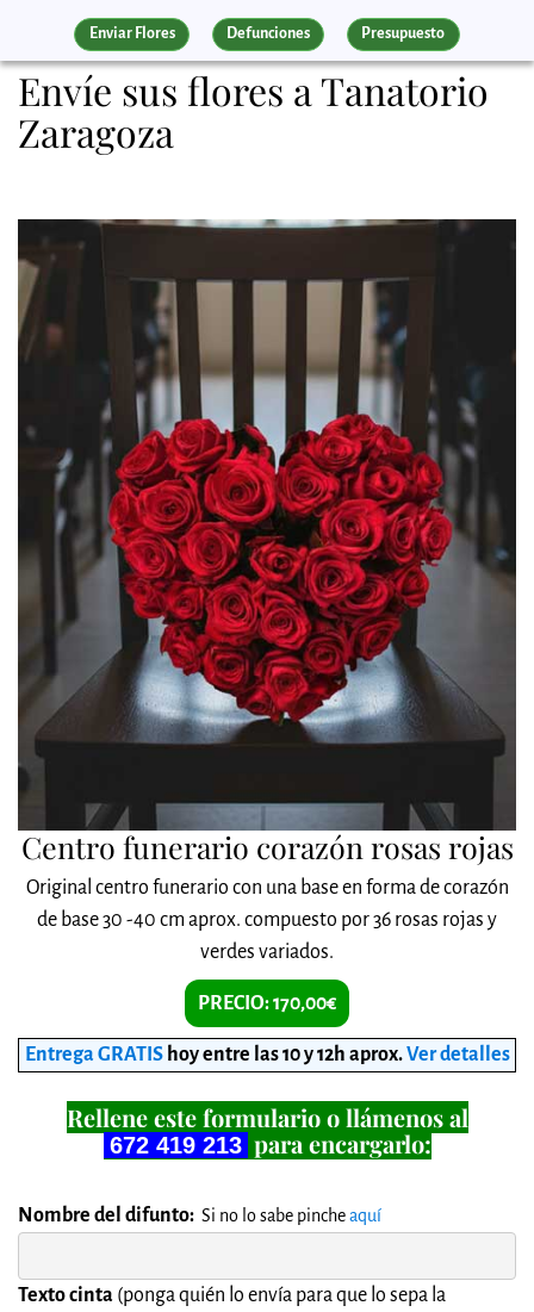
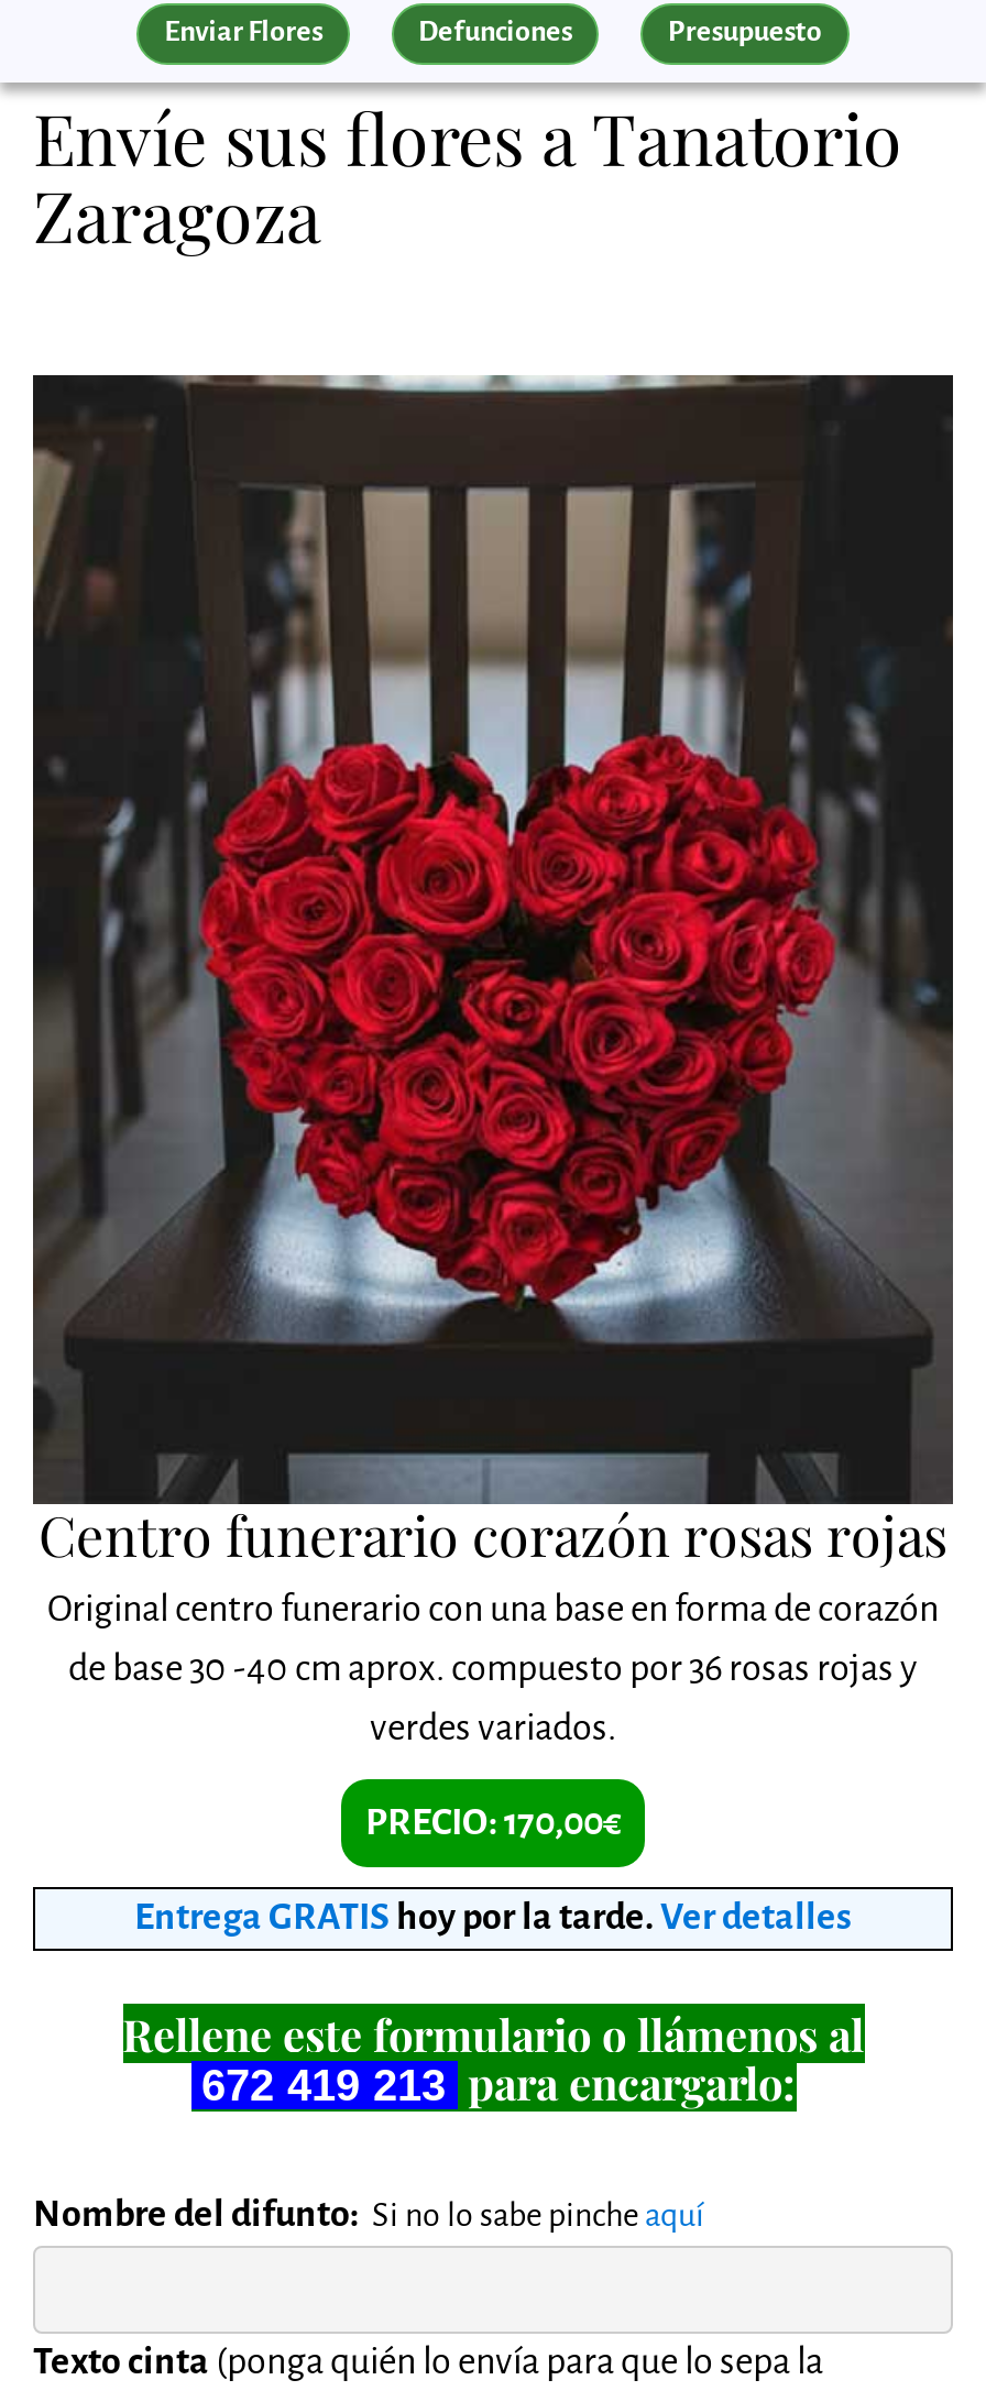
- Entrega GRATIS hoy entre las 10 y 12h aprox. Ver detalles
+ Entrega GRATIS hoy por la tarde. Ver detalles
